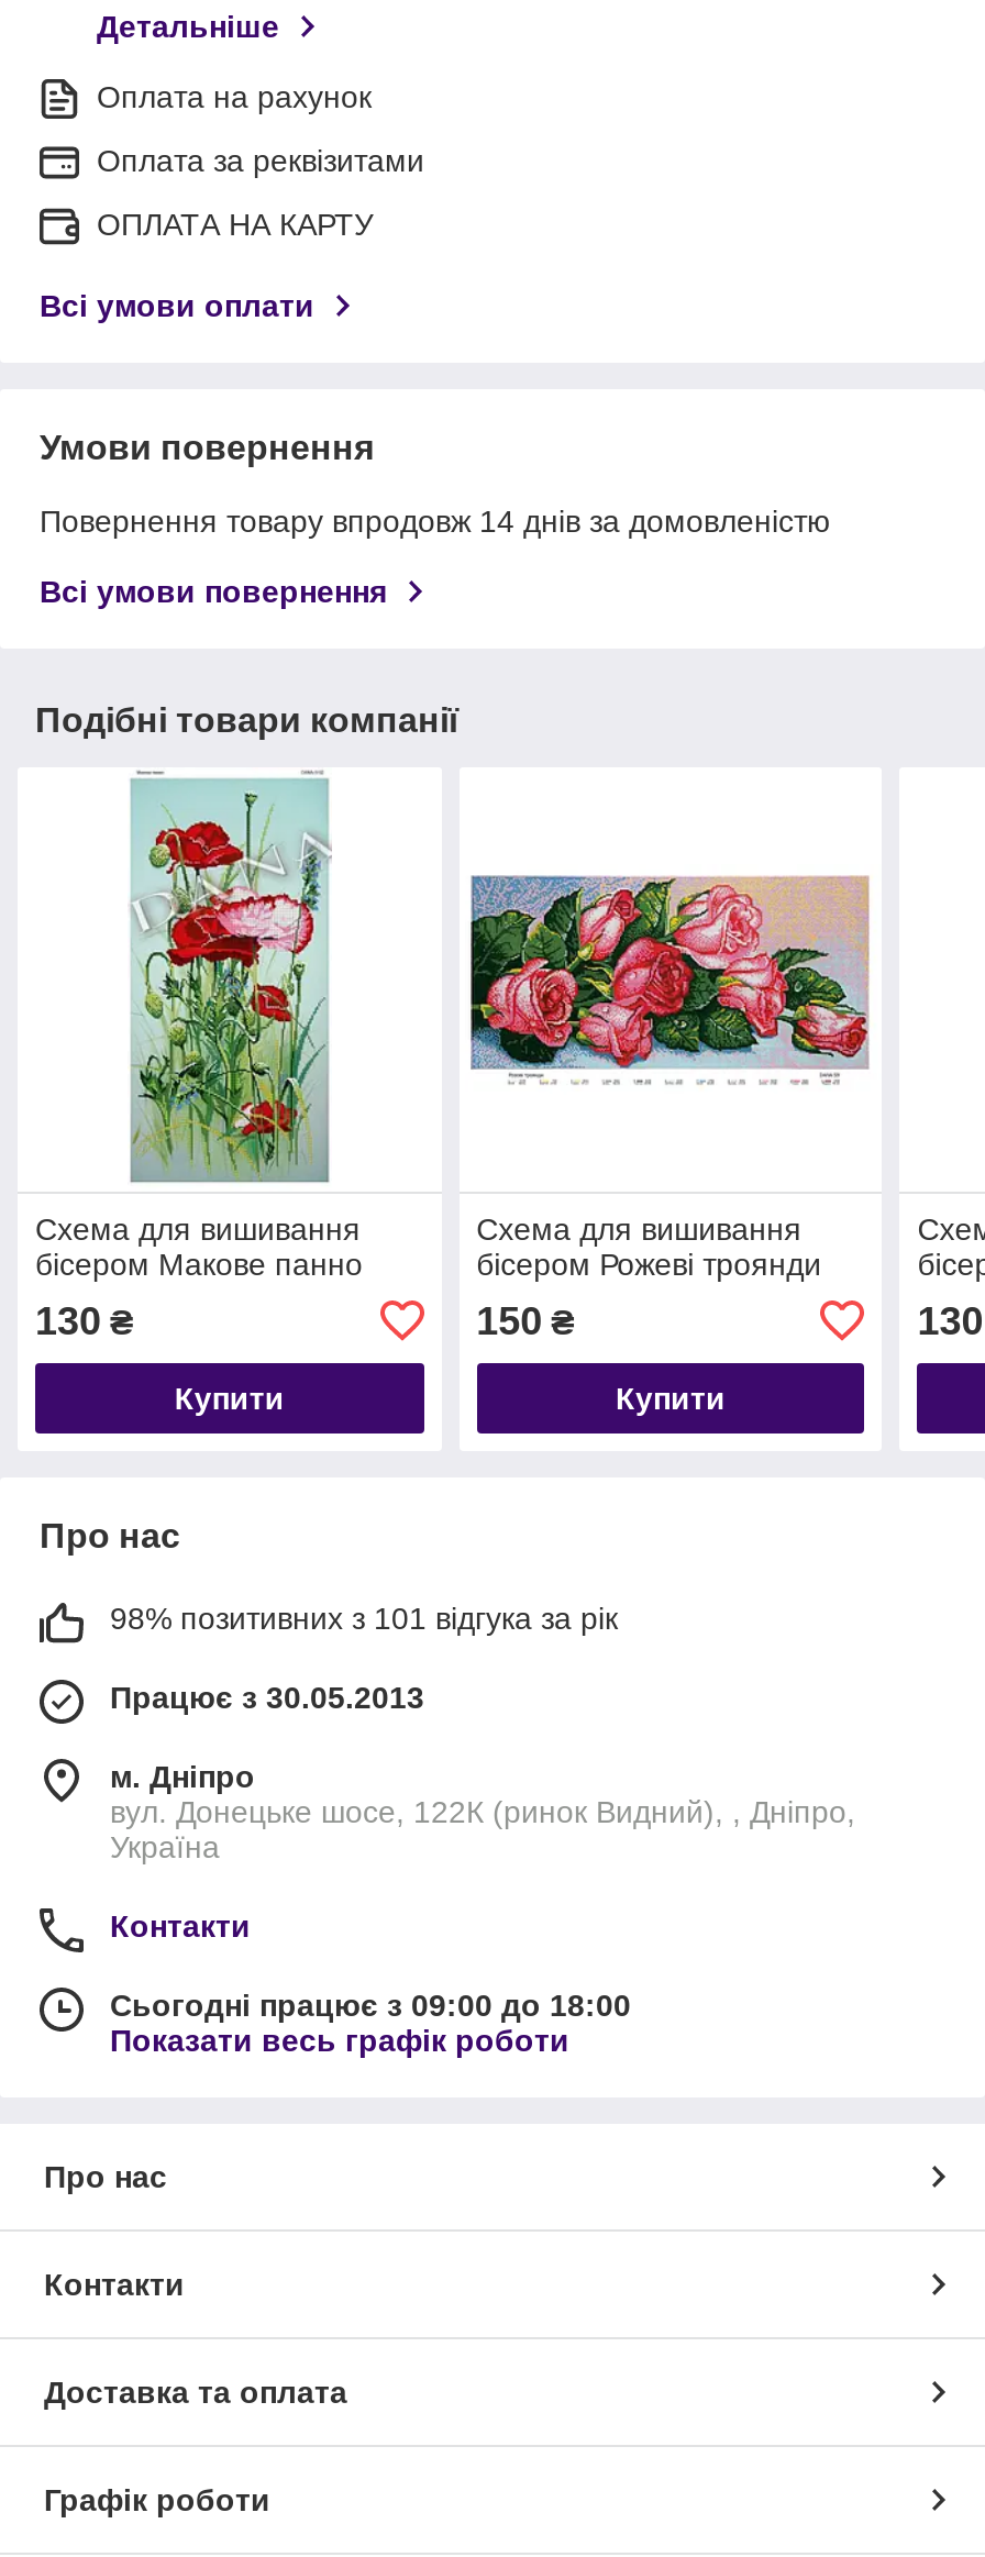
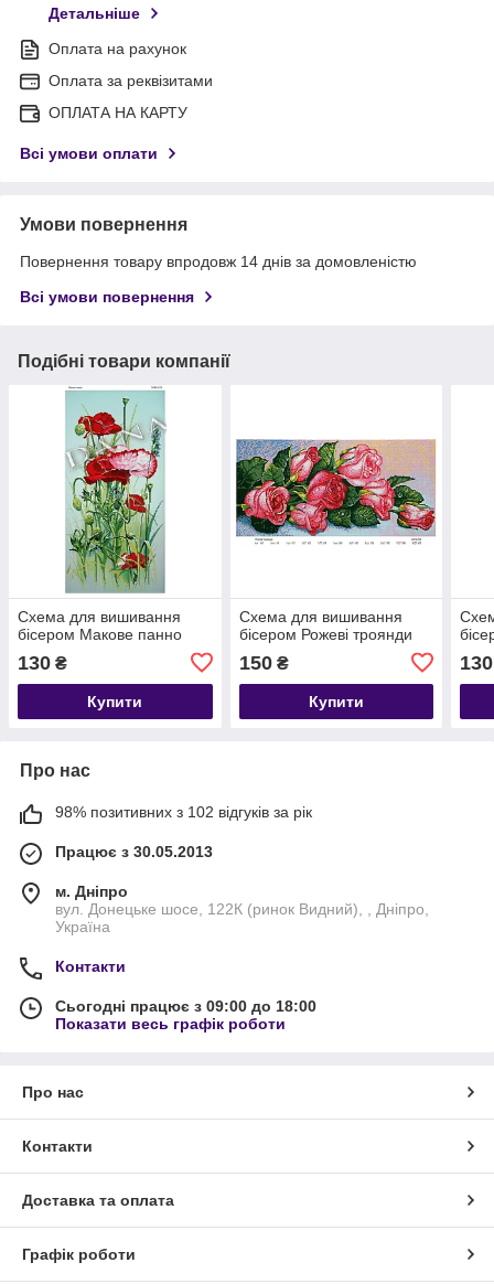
- 98% позитивних з 101 відгука за рік
+ 98% позитивних з 102 відгуків за рік
